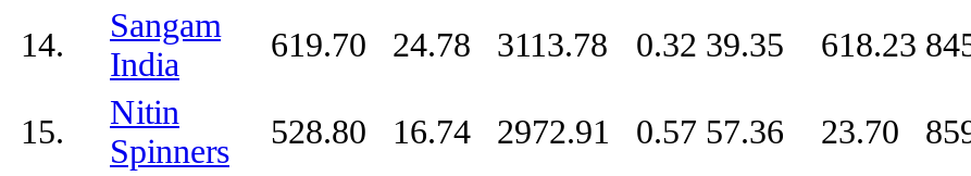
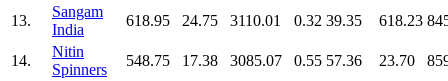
- 14.
+ 13.

- 619.70
+ 618.95

- 24.78
+ 24.75

- 3113.78
+ 3110.01

- 15.
+ 14.

- 528.80
+ 548.75

- 16.74
+ 17.38

- 2972.91
+ 3085.07

- 0.57 57.36
+ 0.55 57.36
